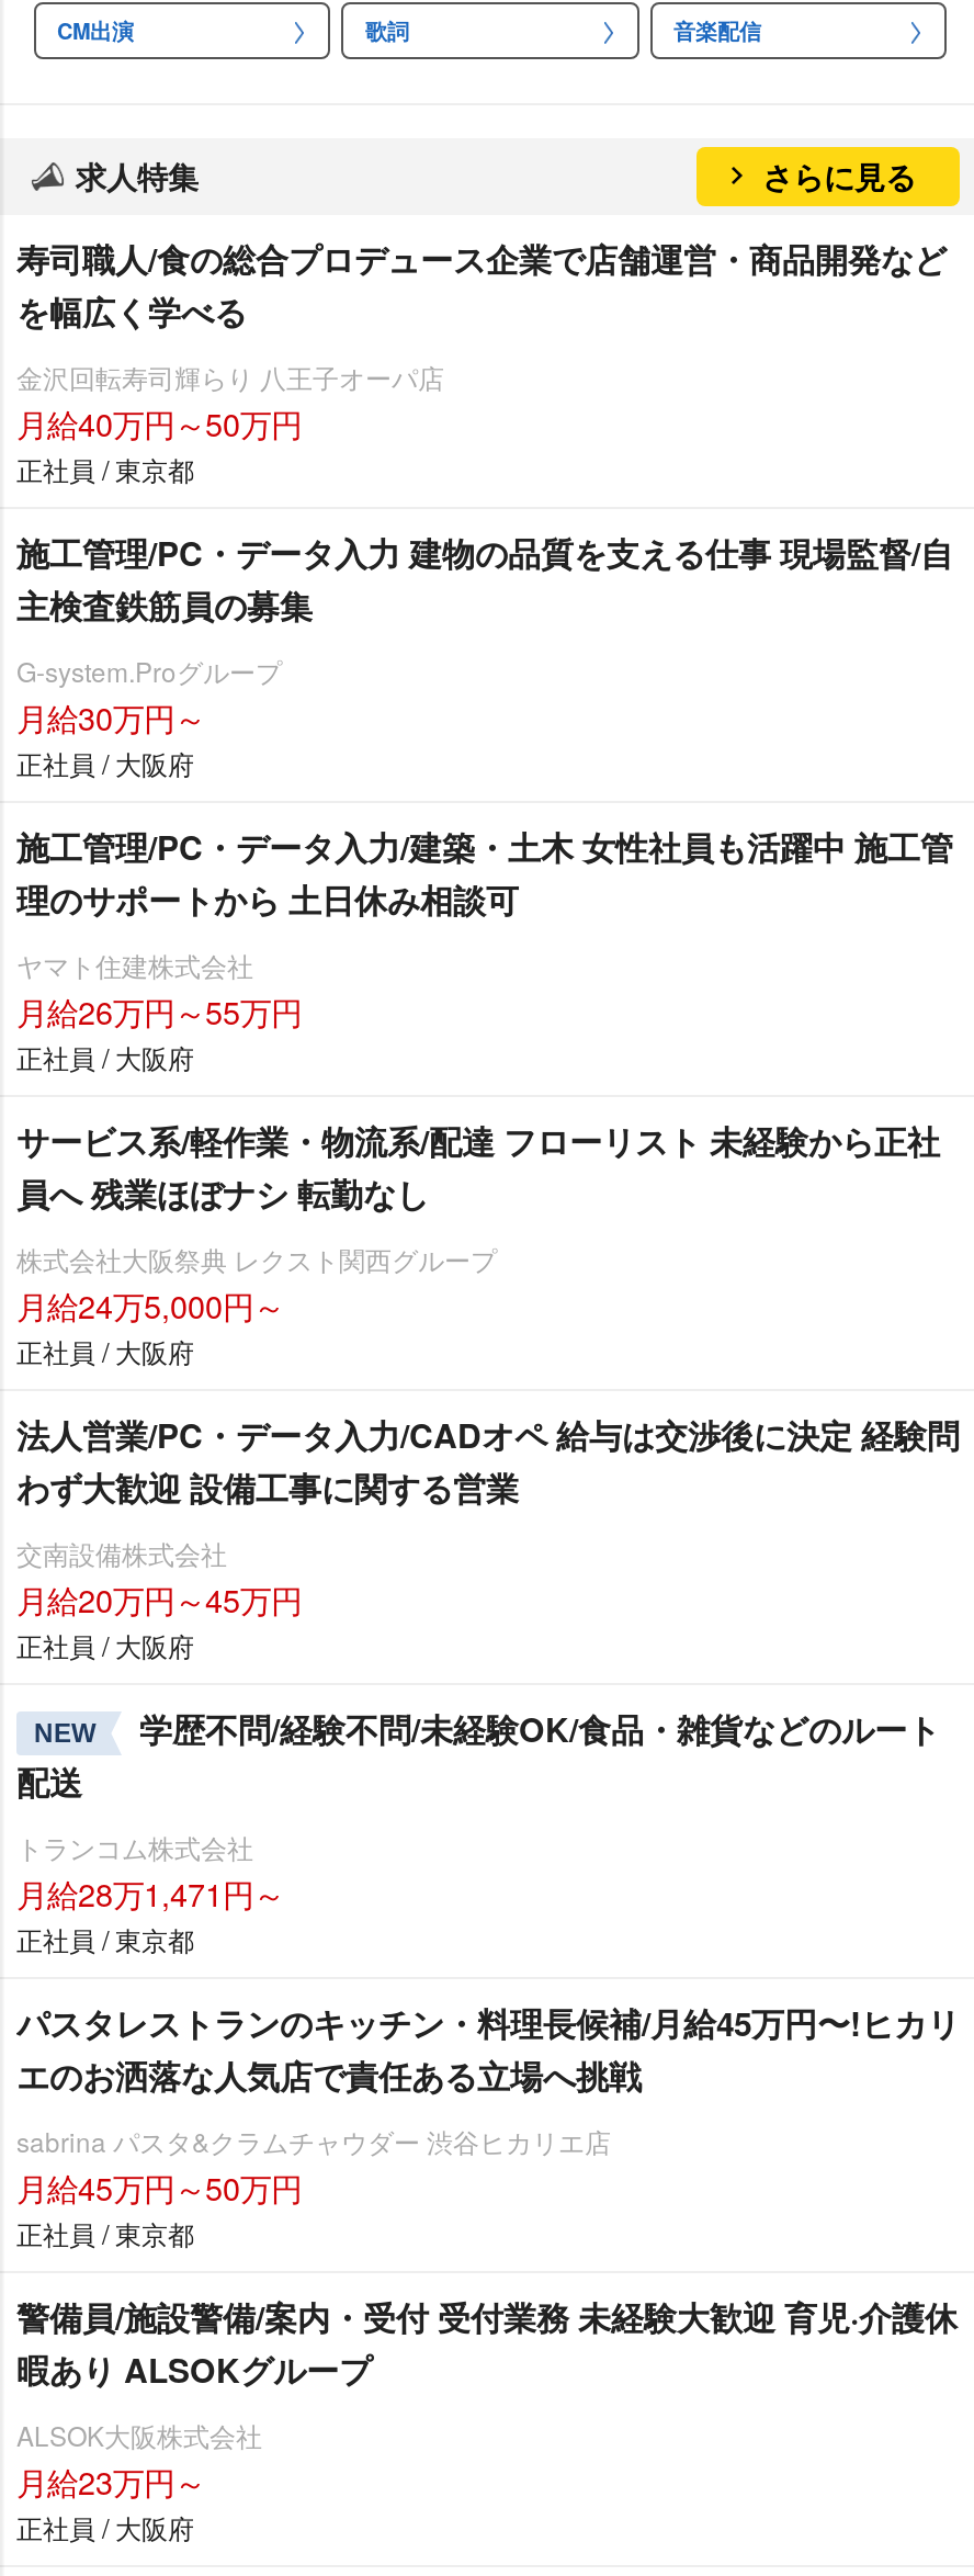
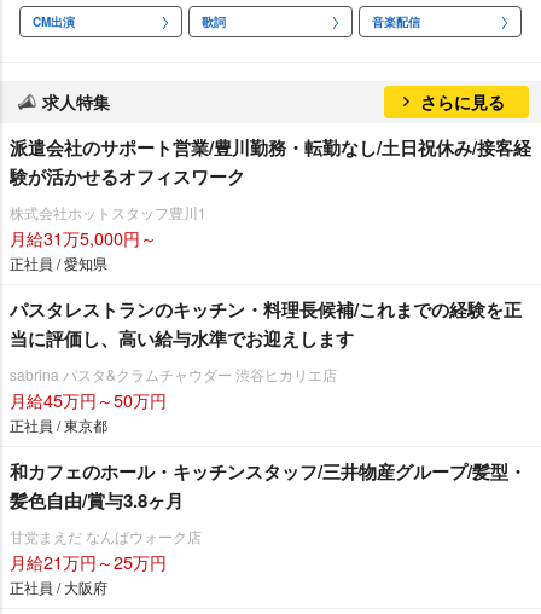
- 寿司職人/食の総合プロデュース企業で店舗運営・商品開発など
- を幅広く学べる
- 金沢回転寿司輝らり 八王子オーパ店
- 月給40万円～50万円
- 正社員 / 東京都
- 施工管理/PC・データ入力 建物の品質を支える仕事 現場監督/自
- 主検査鉄筋員の募集
- G-system.Proグループ
- 月給30万円～
- 正社員 / 大阪府
- 施工管理/PC・データ入力/建築・土木 女性社員も活躍中 施工管
- 理のサポートから 土日休み相談可
- ヤマト住建株式会社
- 月給26万円～55万円
- 正社員 / 大阪府
- サービス系/軽作業・物流系/配達 フローリスト 未経験から正社
- 員へ 残業ほぼナシ 転勤なし
- 株式会社大阪祭典 レクスト関西グループ
- 月給24万5,000円～
- 正社員 / 大阪府
- 法人営業/PC・データ入力/CADオペ 給与は交渉後に決定 経験問
- わず大歓迎 設備工事に関する営業
- 交南設備株式会社
- 月給20万円～45万円
- 正社員 / 大阪府
- NEW
- 学歴不問/経験不問/未経験OK/食品・雑貨などのルート
- 配送
- トランコム株式会社
- 月給28万1,471円～
- 正社員 / 東京都
- パスタレストランのキッチン・料理長候補/月給45万円〜!ヒカリ
- エのお洒落な人気店で責任ある立場へ挑戦
+ 派遣会社のサポート営業/豊川勤務・転勤なし/土日祝休み/接客経
+ 験が活かせるオフィスワーク
+ 株式会社ホットスタッフ豊川1
+ 月給31万5,000円～
+ 正社員 / 愛知県
+ パスタレストランのキッチン・料理長候補/これまでの経験を正
+ 当に評価し、高い給与水準でお迎えします

- 警備員/施設警備/案内・受付 受付業務 未経験大歓迎 育児·介護休
- 暇あり ALSOKグループ
+ 和カフェのホール・キッチンスタッフ/三井物産グループ/髪型・
+ 髪色自由/賞与3.8ヶ月

- ALSOK大阪株式会社
- 月給23万円～
+ 甘党まえだ なんばウォーク店
+ 月給21万円～25万円
